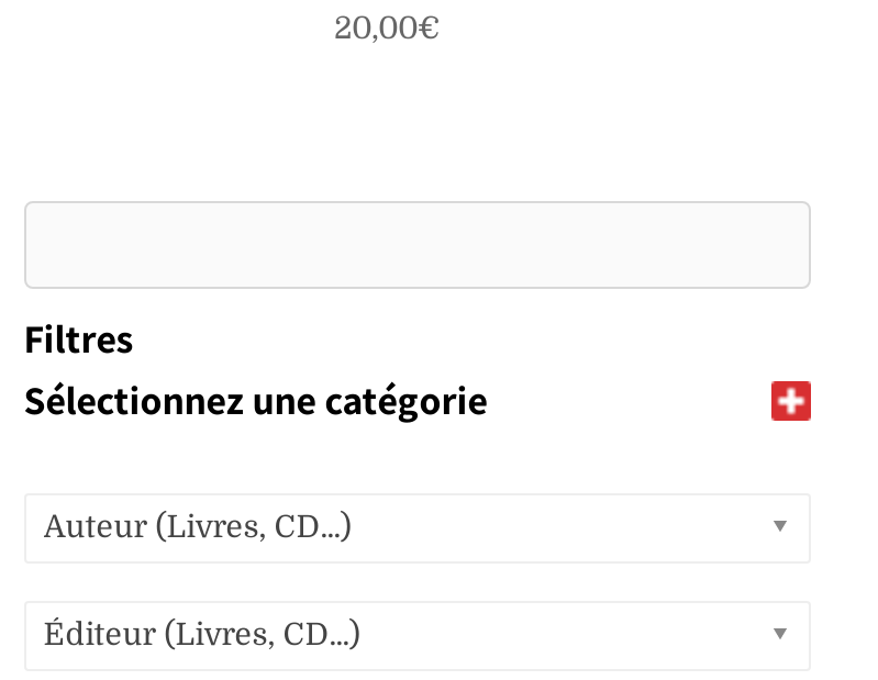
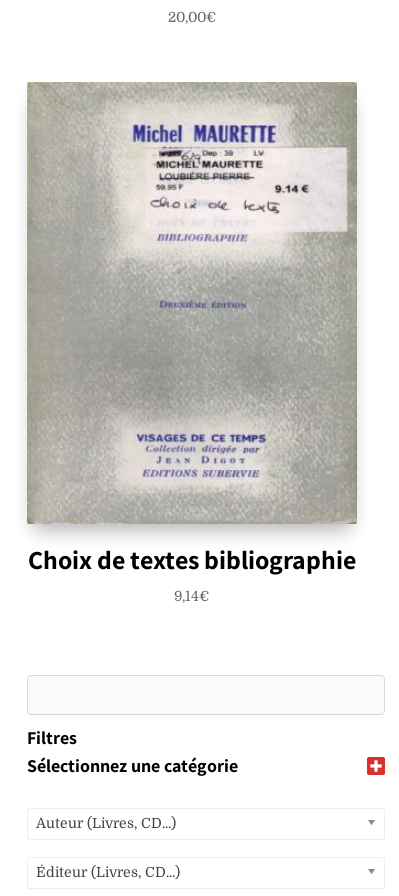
+ [image]
+ Choix de textes bibliographie
+ 9,14€
